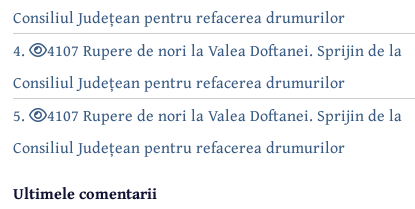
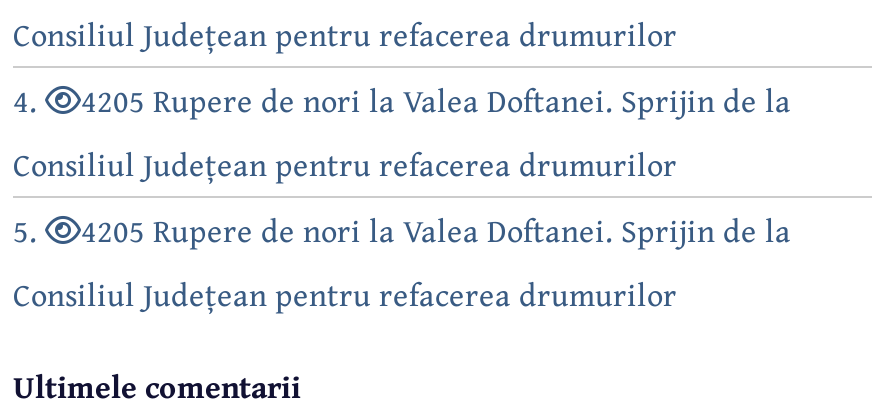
- 4107 Rupere de nori la Valea Doftanei. Sprijin de la
+ 4205 Rupere de nori la Valea Doftanei. Sprijin de la

- 4107 Rupere de nori la Valea Doftanei. Sprijin de la
+ 4205 Rupere de nori la Valea Doftanei. Sprijin de la
